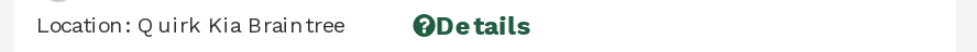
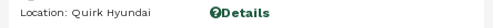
- Location: Quirk Kia Braintree
+ Location: Quirk Hyundai
